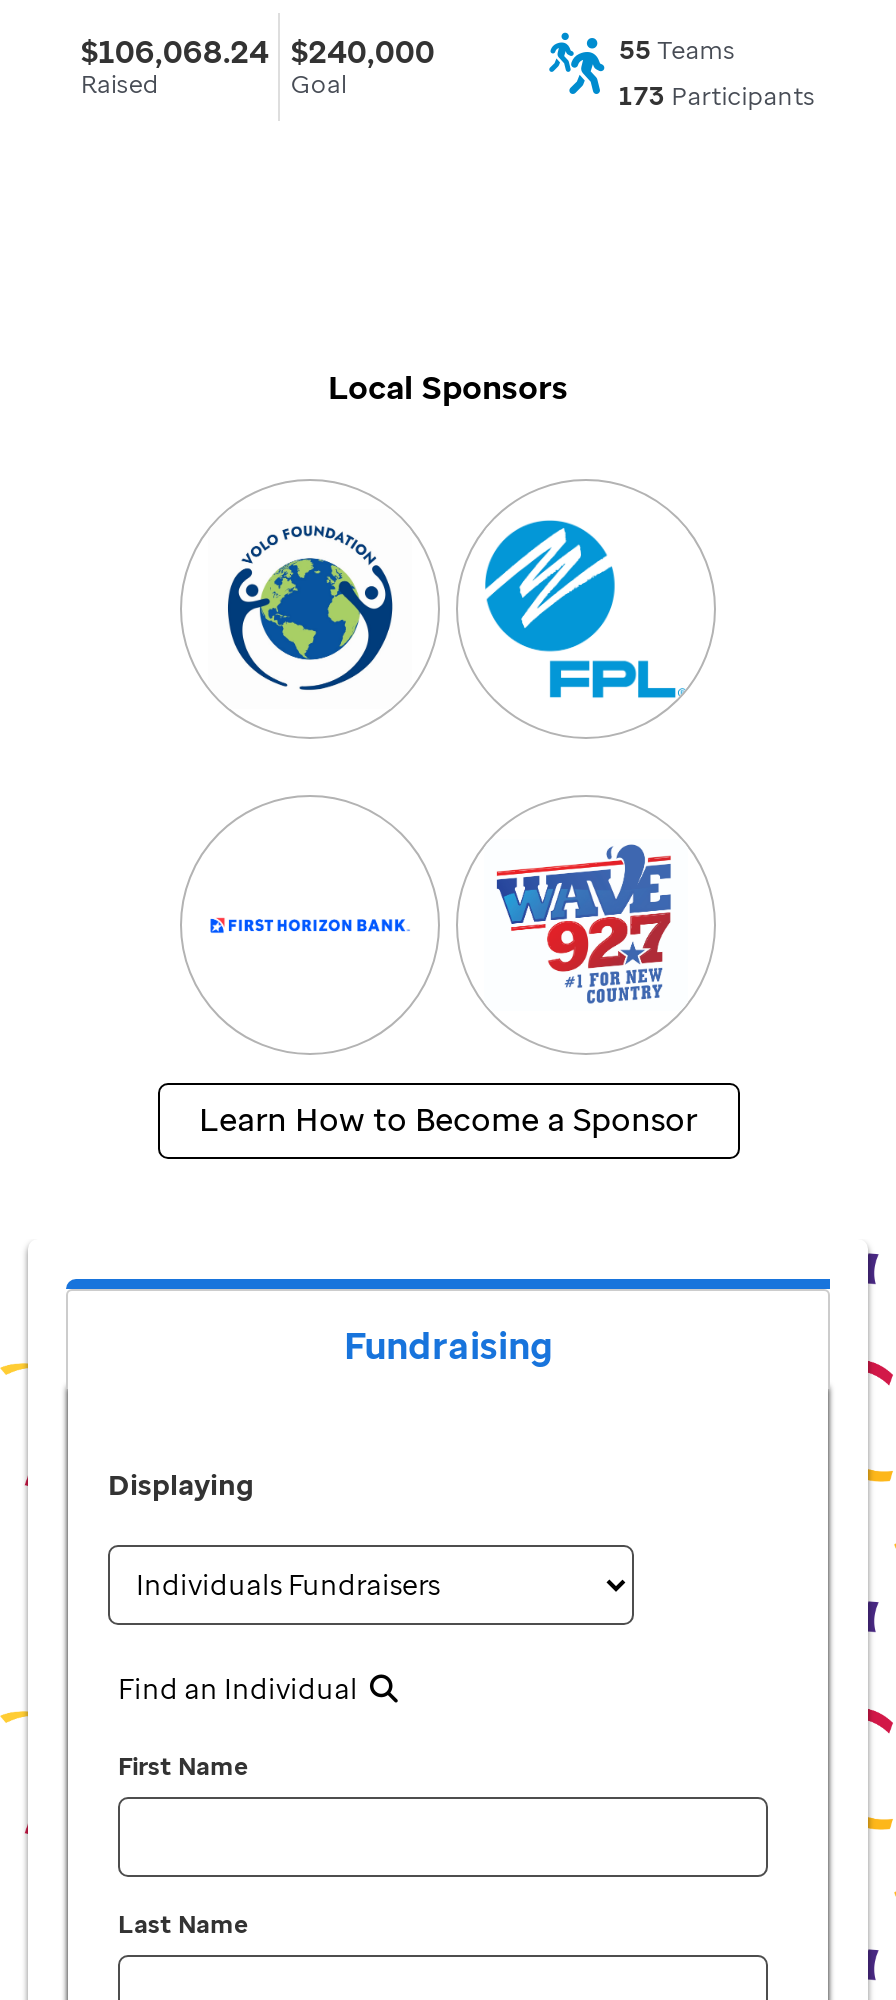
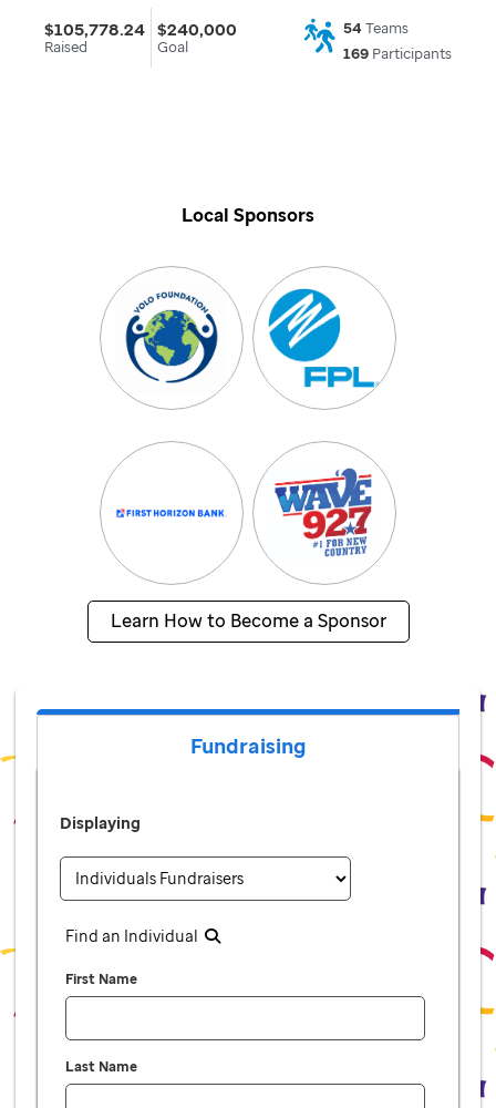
- $106,068.24 $240,000
+ $105,778.24 $240,000

- 55 Teams
+ 54 Teams

- 173 Participants
+ 169 Participants
